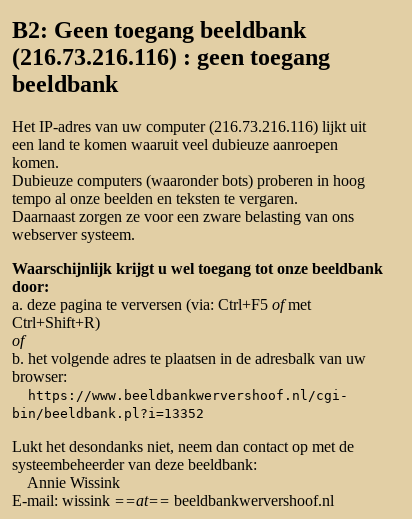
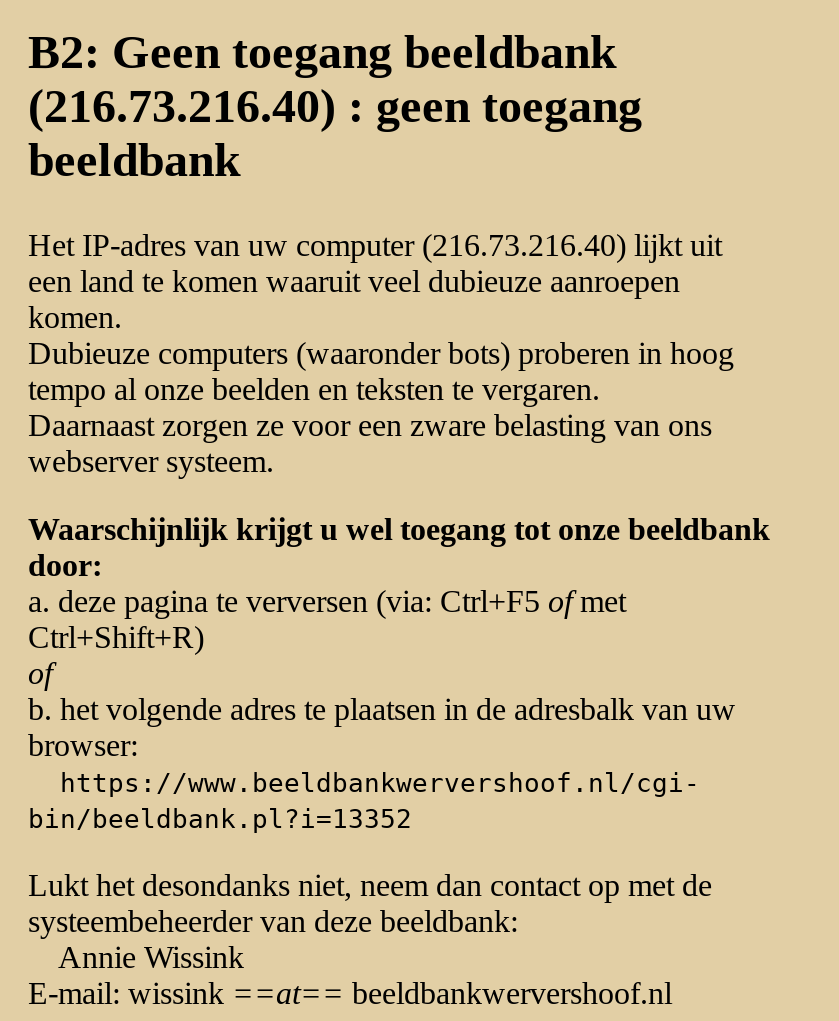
- (216.73.216.116) : geen toegang
+ (216.73.216.40) : geen toegang

- Het IP-adres van uw computer (216.73.216.116) lijkt uit
+ Het IP-adres van uw computer (216.73.216.40) lijkt uit
